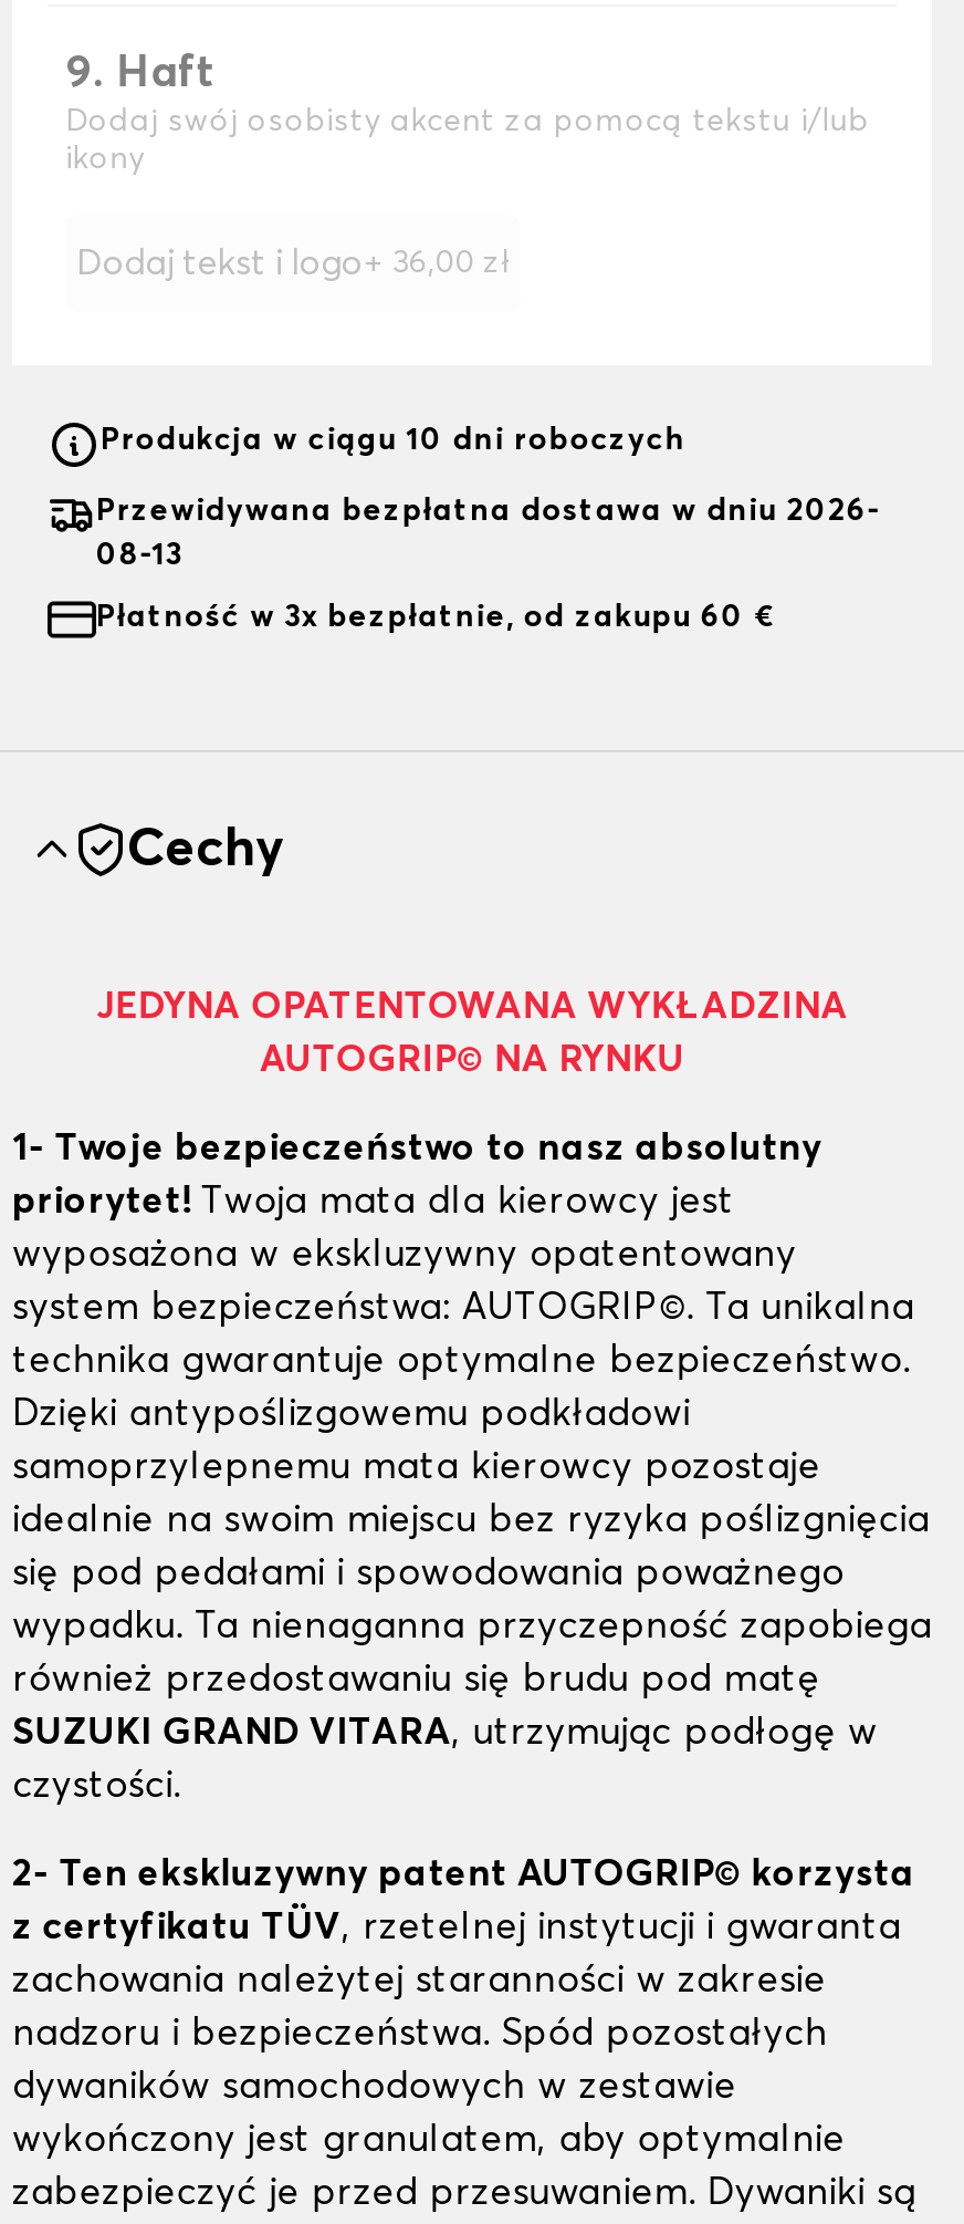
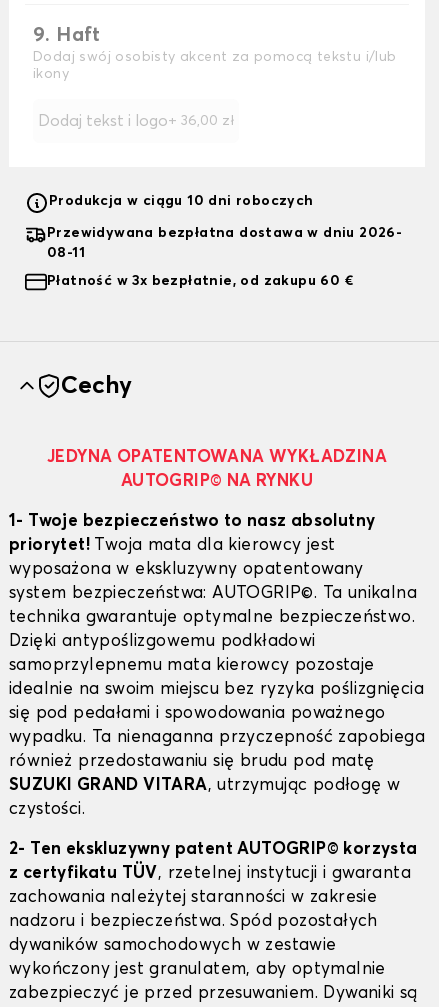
- 08-13
+ 08-11
